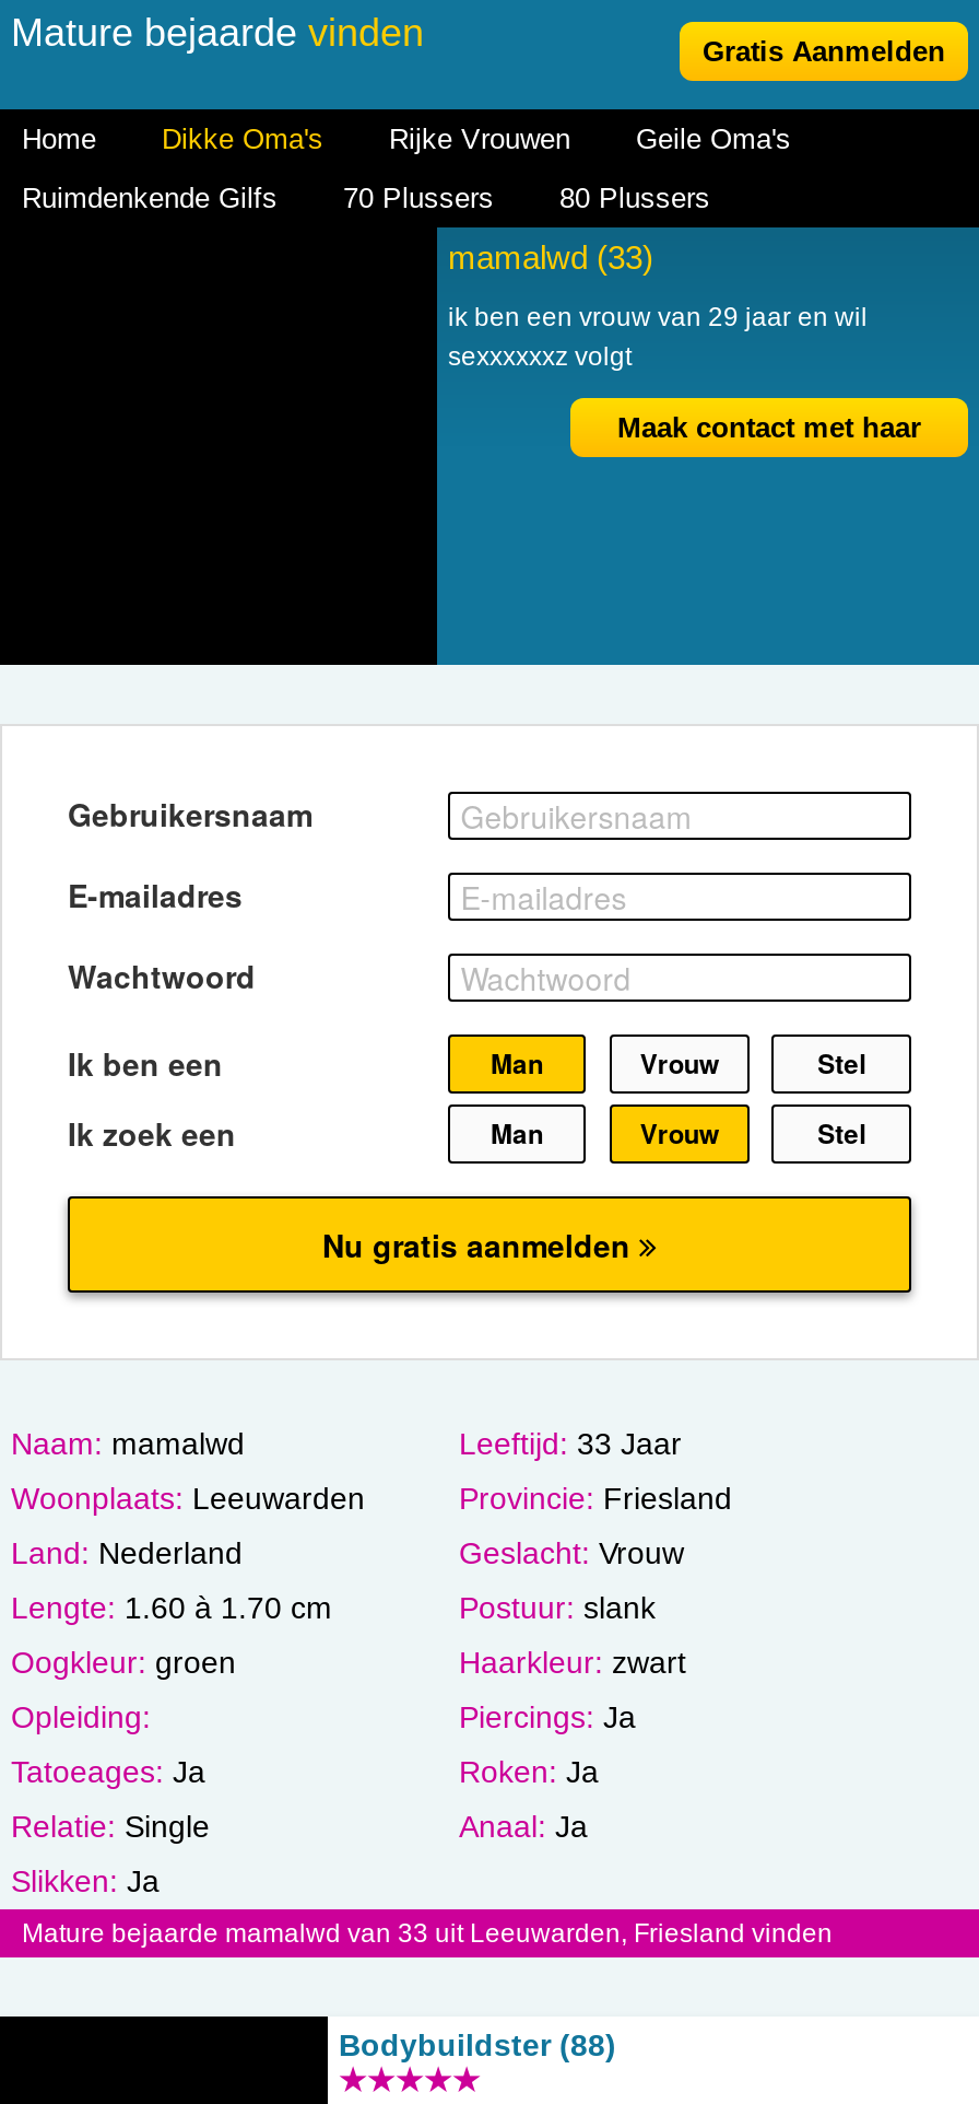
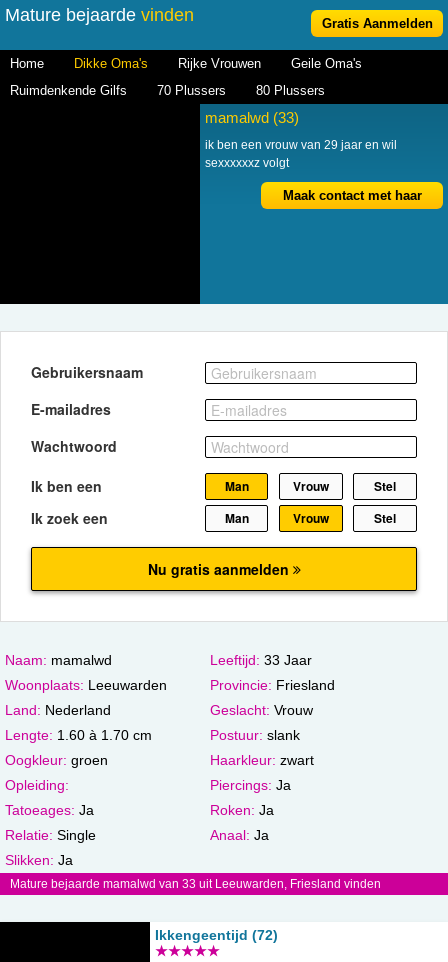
- Bodybuildster (88)
+ Ikkengeentijd (72)
